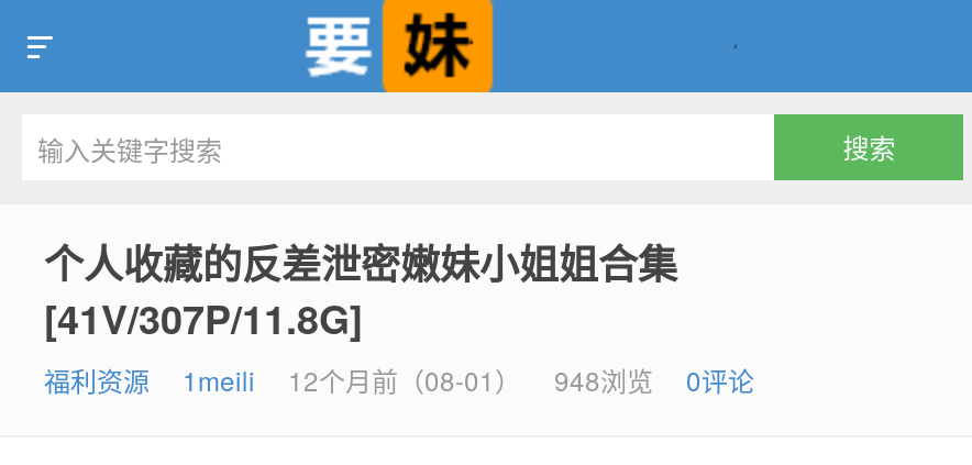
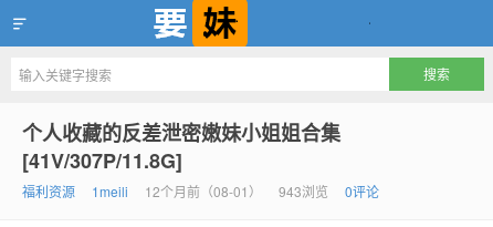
- 福利资源 1meili 12个月前（08-01） 948浏览 0评论
+ 福利资源 1meili 12个月前（08-01） 943浏览 0评论
